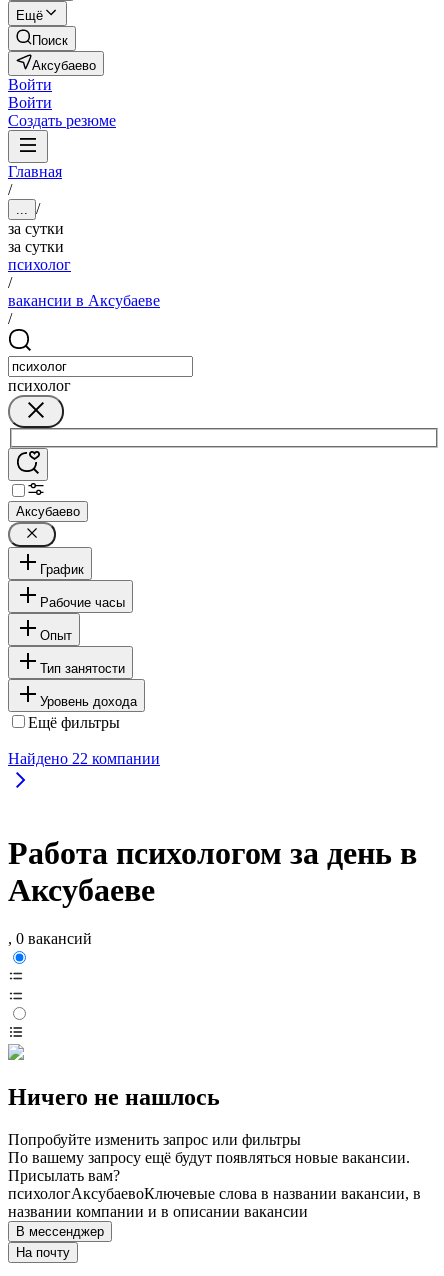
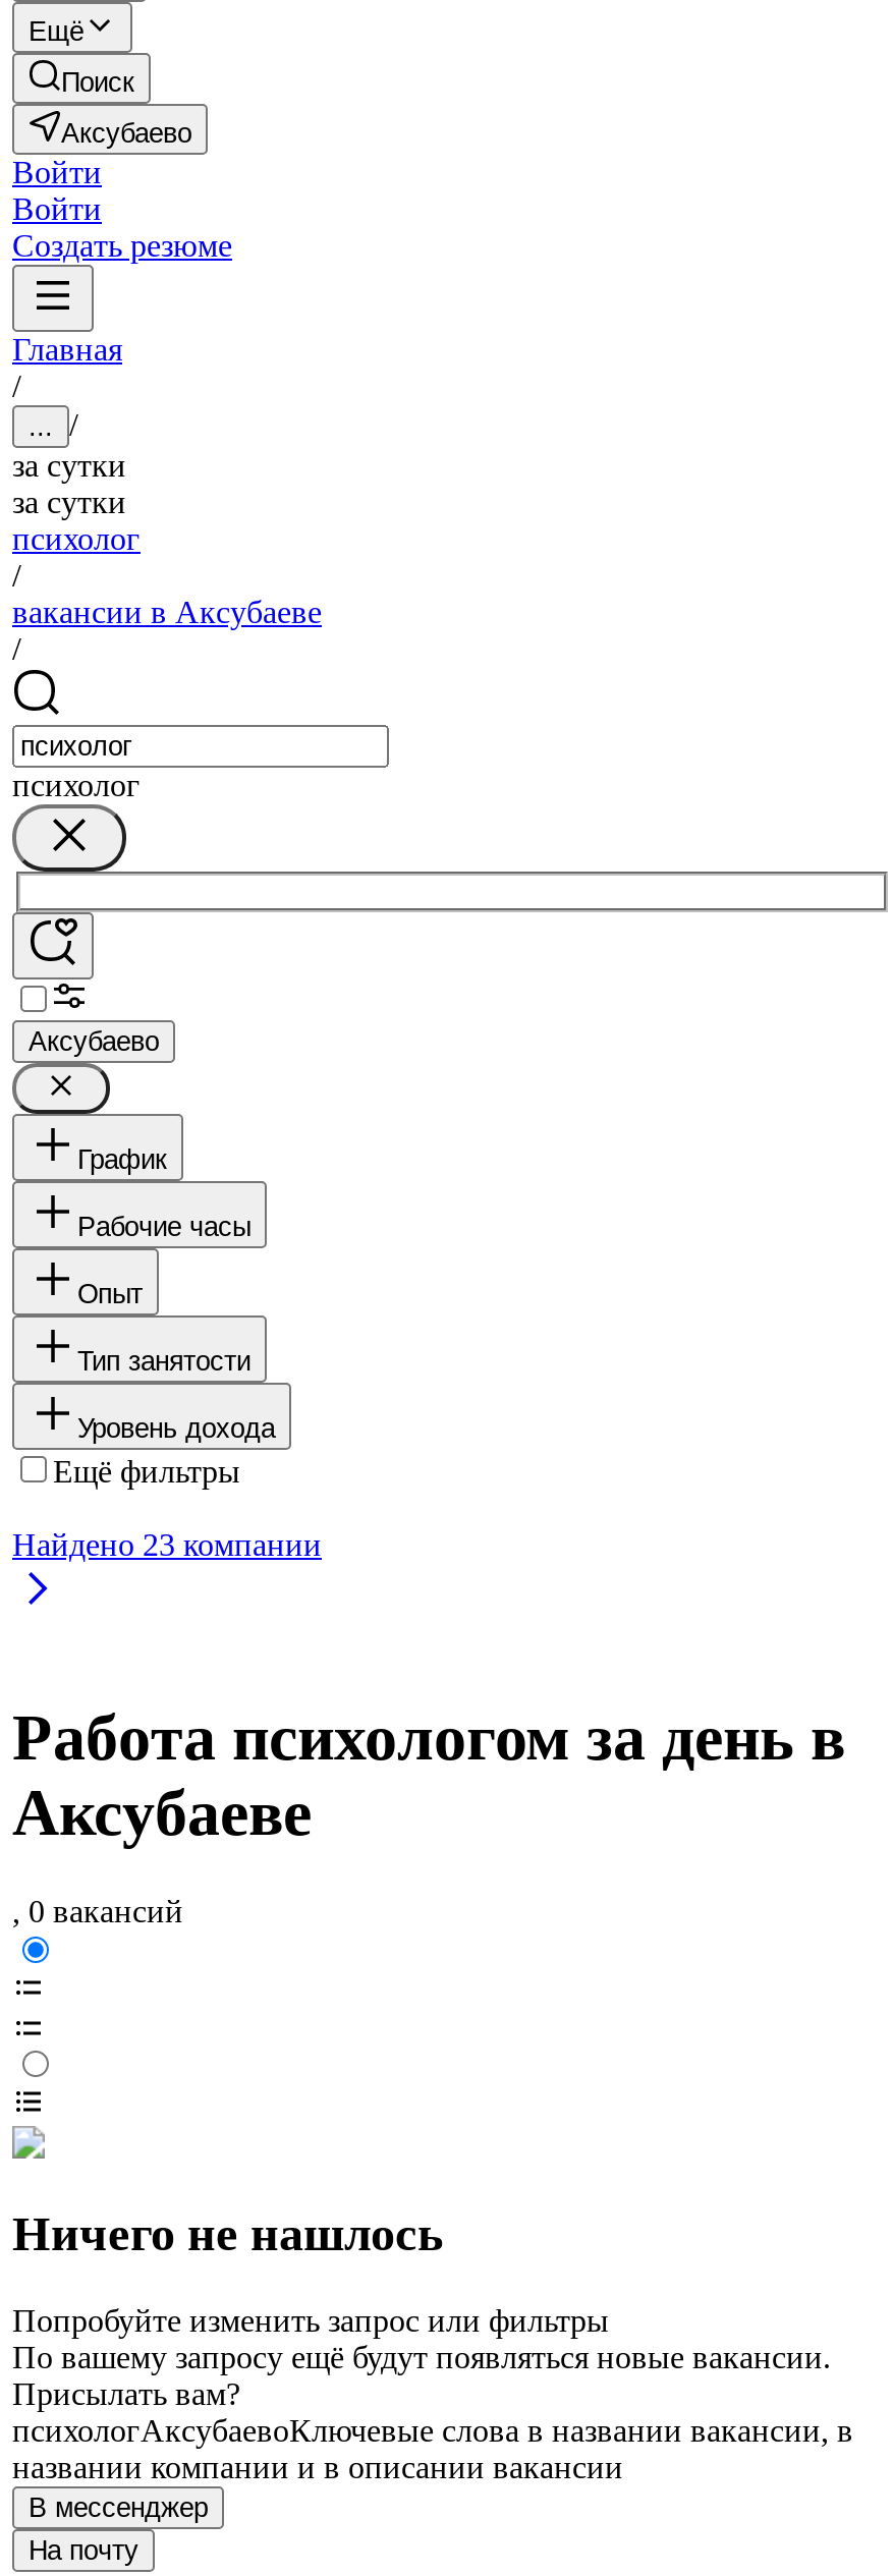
- Найдено 22 компании
+ Найдено 23 компании
